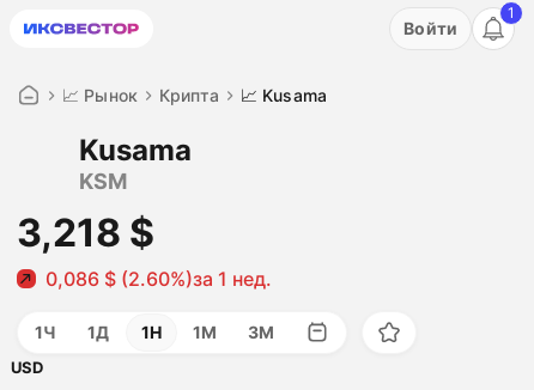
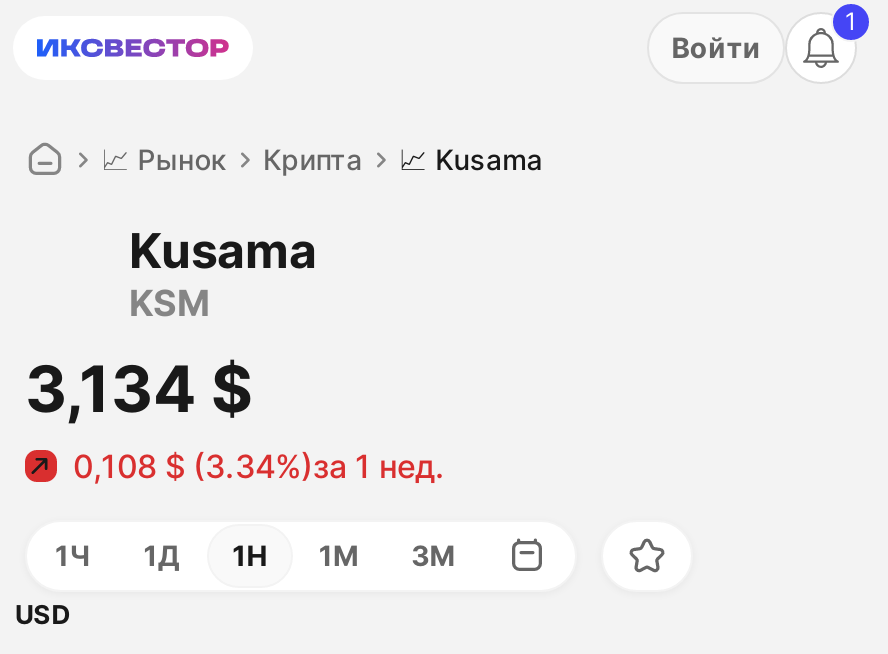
- 3,218 $
+ 3,134 $

- 0,086 $ (2.60%)за 1 нед.
+ 0,108 $ (3.34%)за 1 нед.
